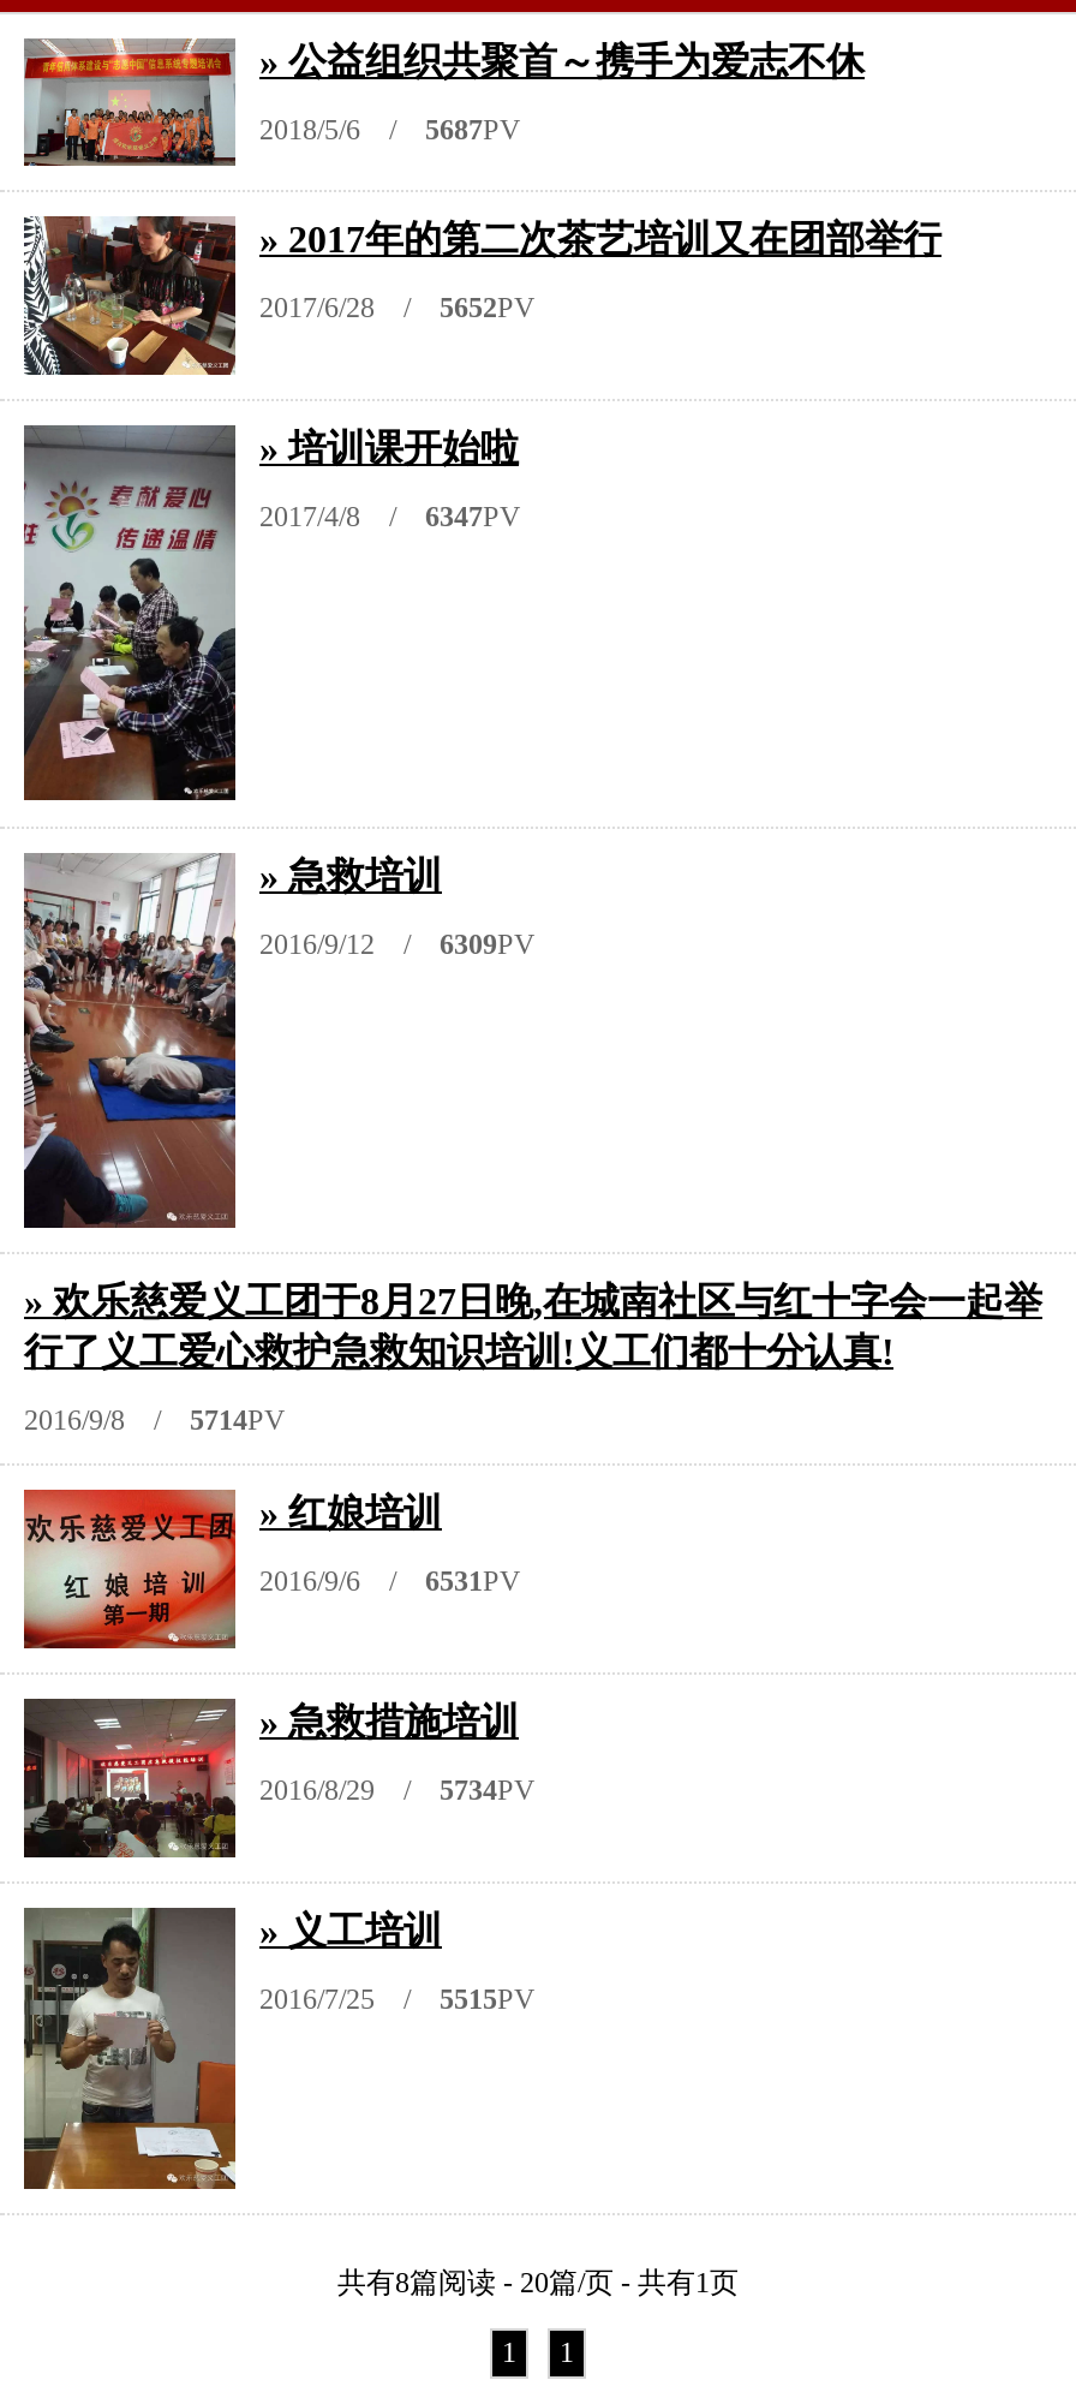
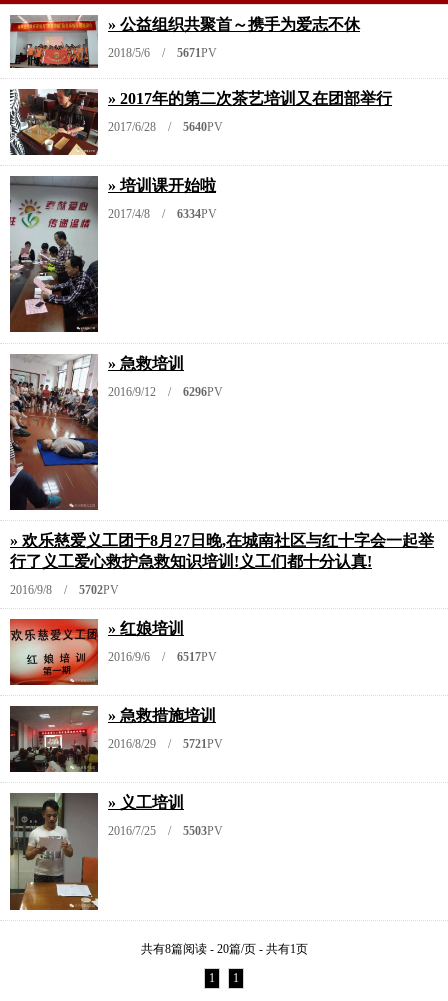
- 2018/5/6 / 5687PV
+ 2018/5/6 / 5671PV

- 2017/6/28 / 5652PV
+ 2017/6/28 / 5640PV

- 2017/4/8 / 6347PV
+ 2017/4/8 / 6334PV

- 2016/9/12 / 6309PV
+ 2016/9/12 / 6296PV

- 2016/9/8 / 5714PV
+ 2016/9/8 / 5702PV

- 2016/9/6 / 6531 PV
+ 2016/9/6 / 6517 PV

- 2016/8/29 / 5734PV
+ 2016/8/29 / 5721PV

- 2016/7/25 / 5515PV
+ 2016/7/25 / 5503PV
